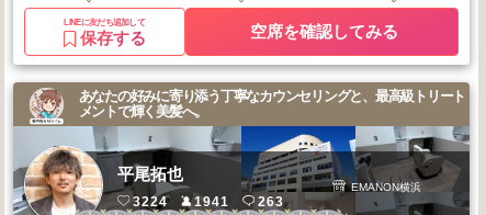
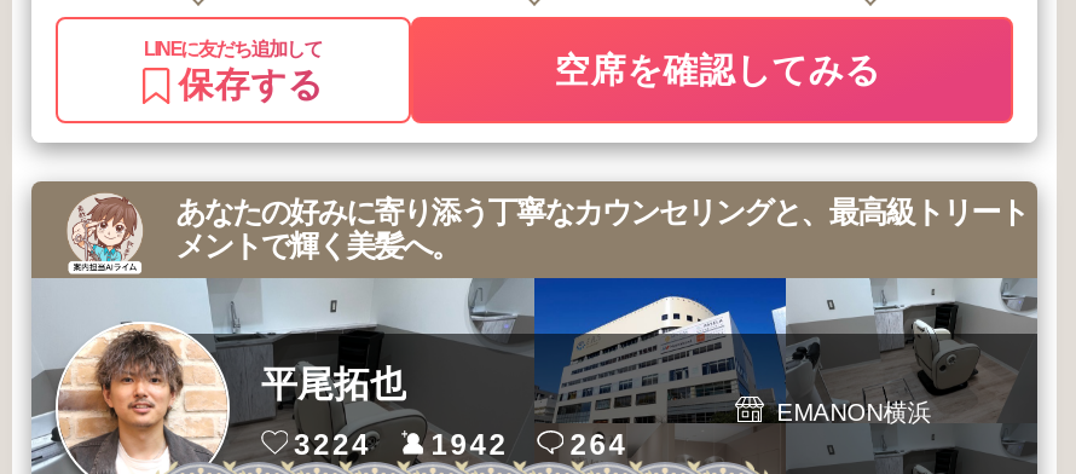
- 1941
+ 1942

- 263
+ 264
